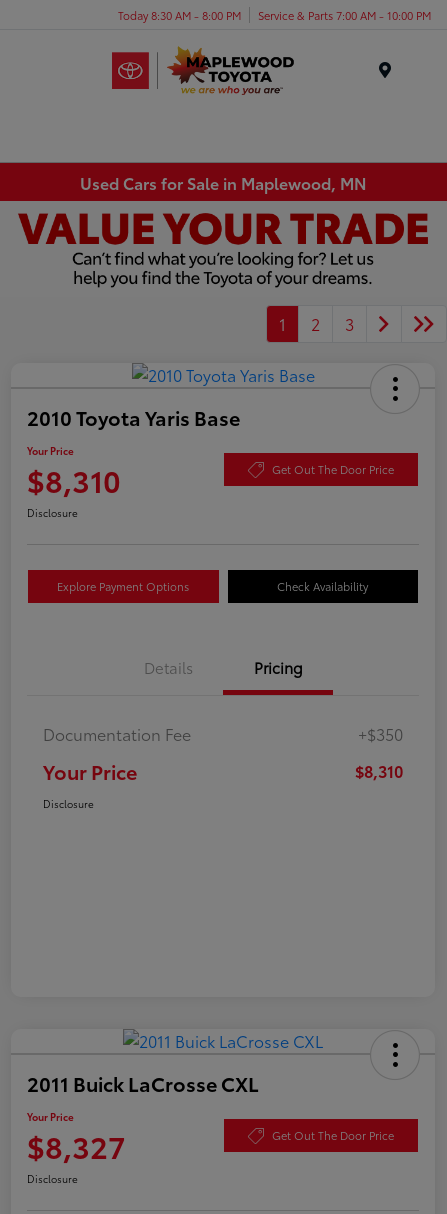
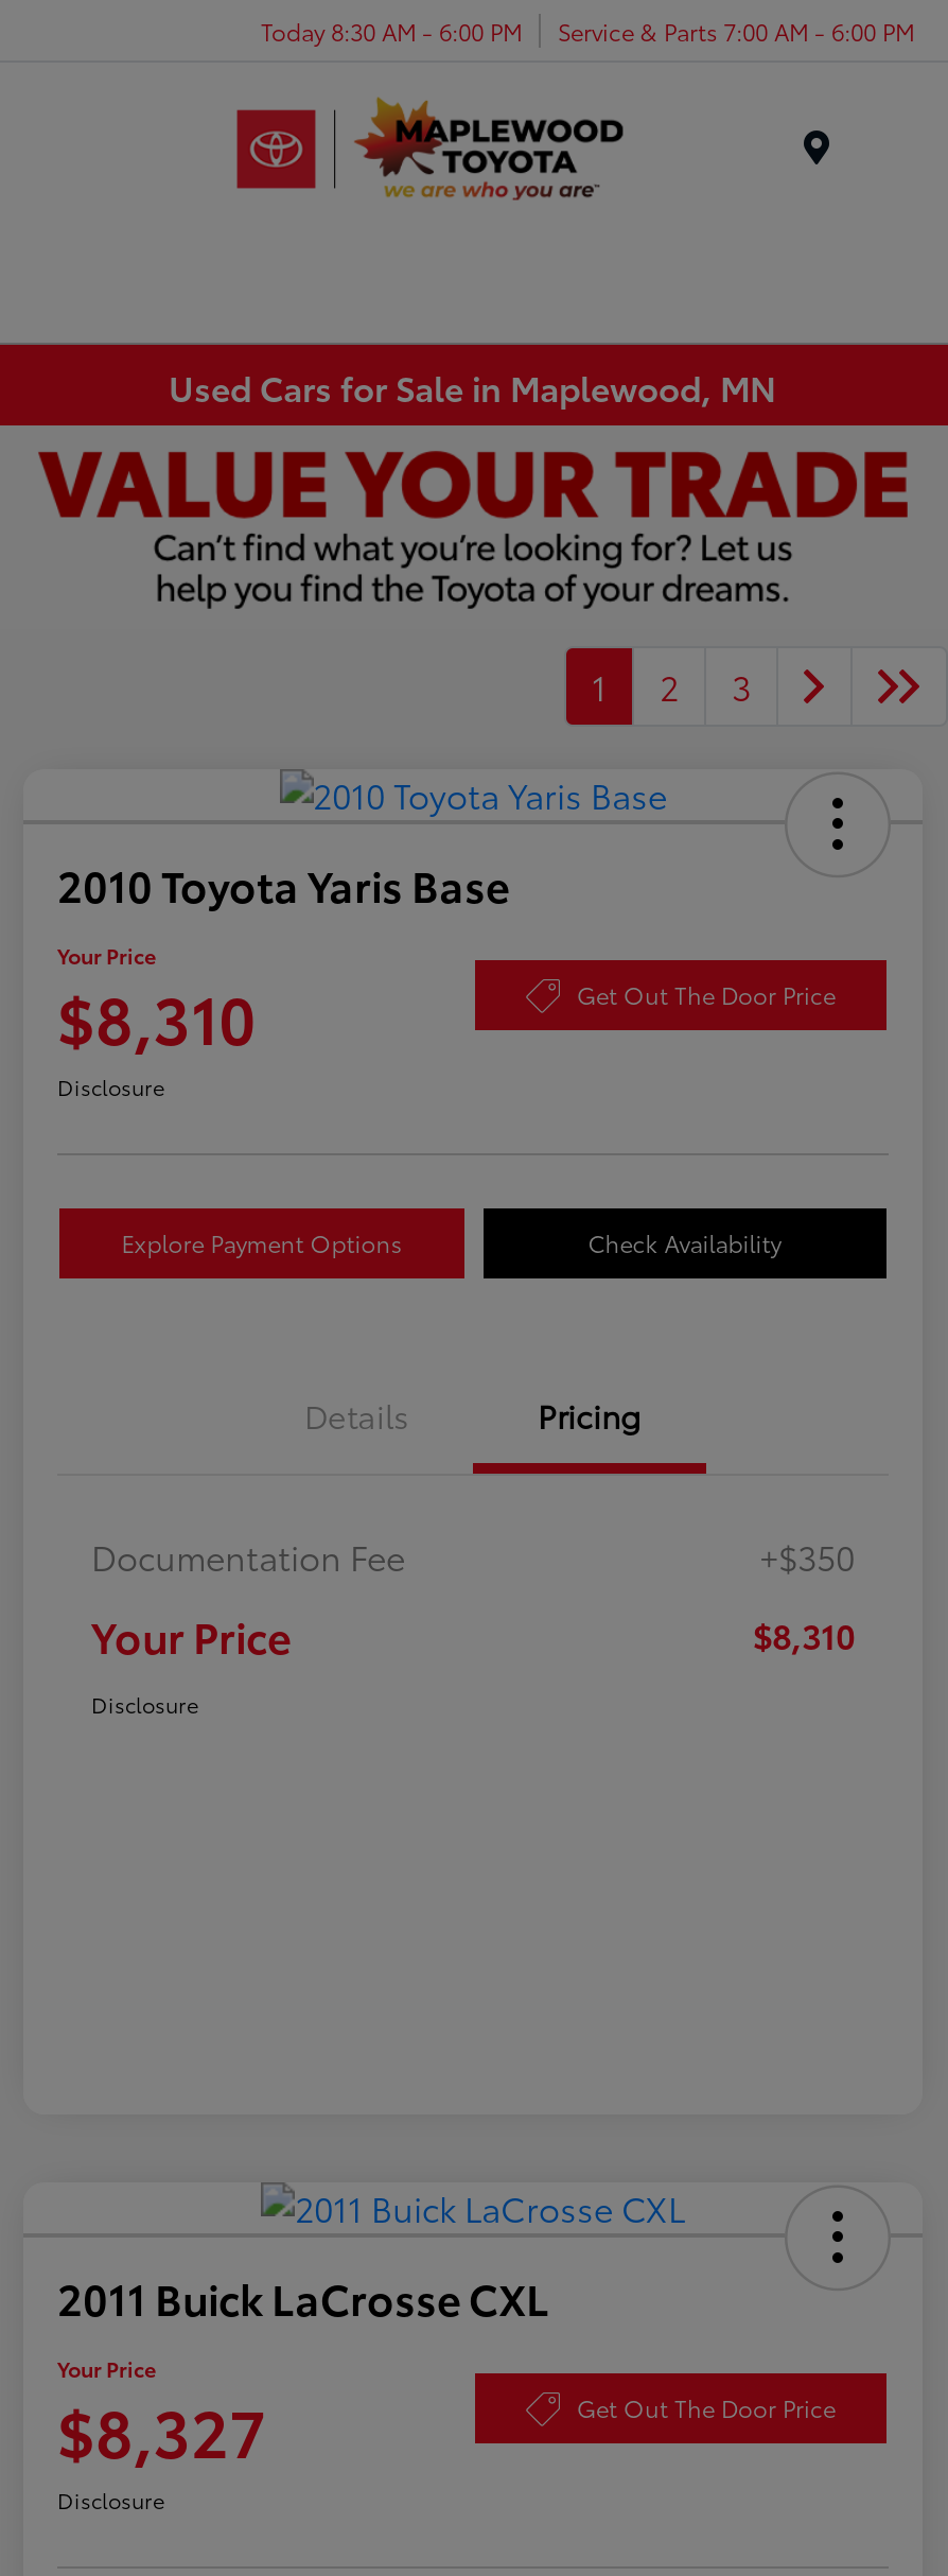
- Today 8:30 AM - 8:00 PM
+ Today 8:30 AM - 6:00 PM

- Service & Parts 7:00 AM - 10:00 PM
+ Service & Parts 7:00 AM - 6:00 PM
